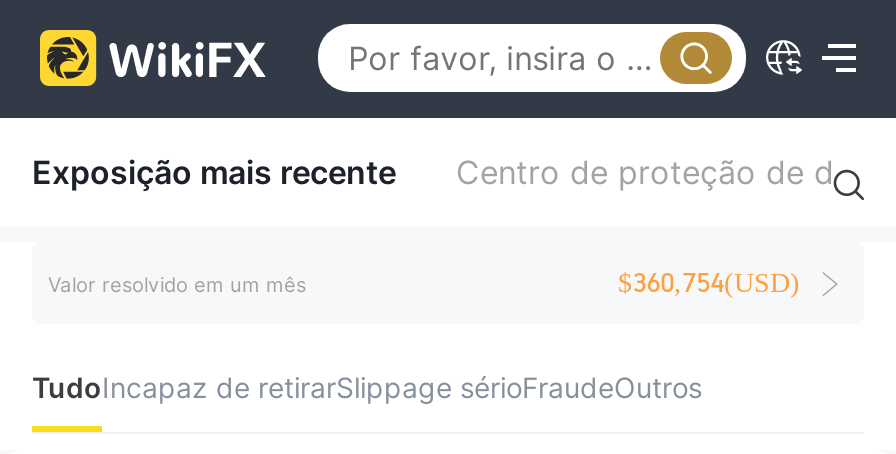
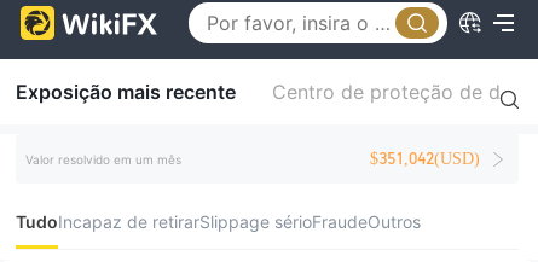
- $360,754(USD)
+ $351,042(USD)
